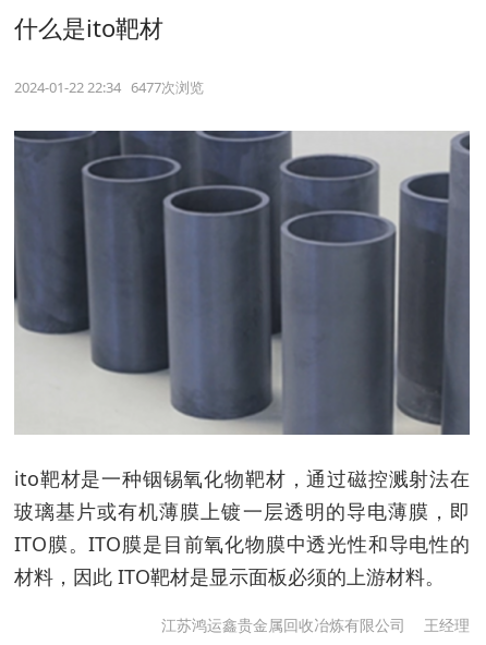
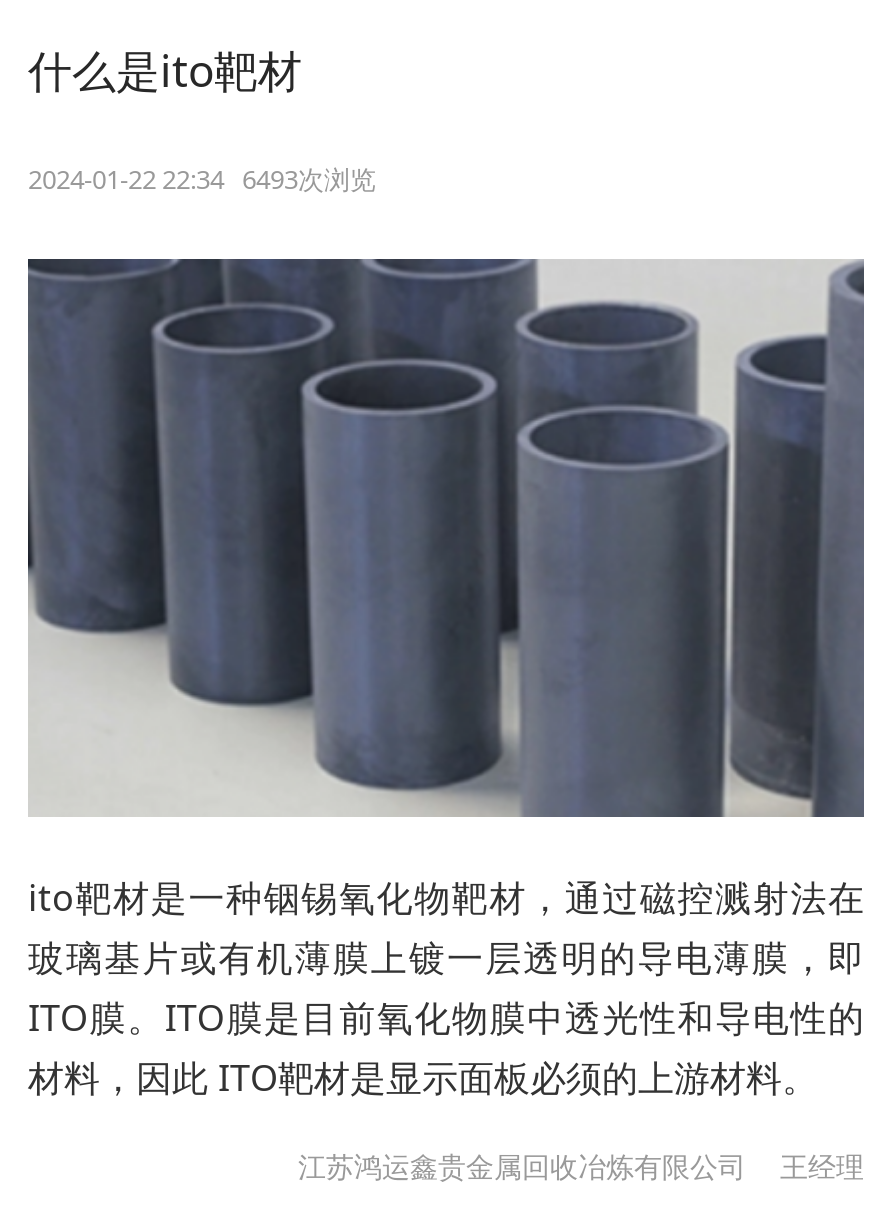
- 2024-01-22 22:34 6477次浏览
+ 2024-01-22 22:34 6493次浏览
